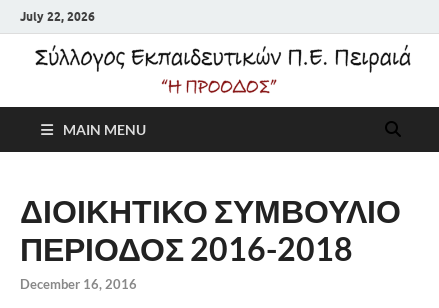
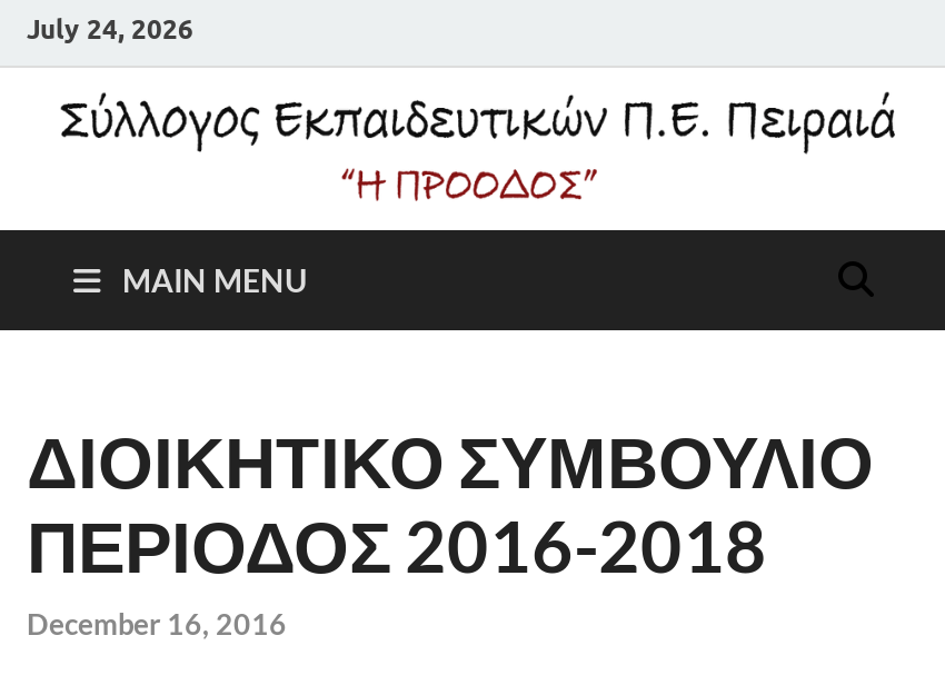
- July 22, 2026
+ July 24, 2026
